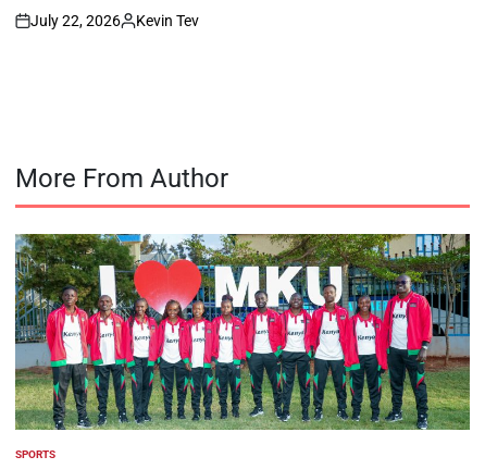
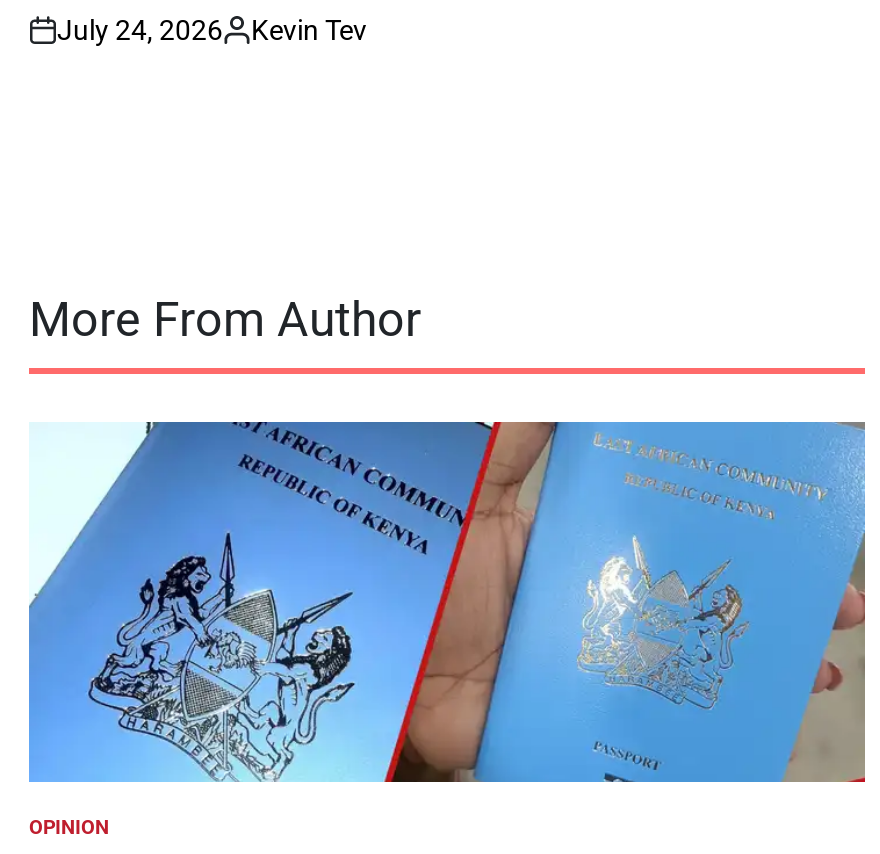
- July 22, 2026 Kevin Tev
+ July 24, 2026 Kevin Tev

- [image]
- SPORTS
+ [image]
+ OPINION
